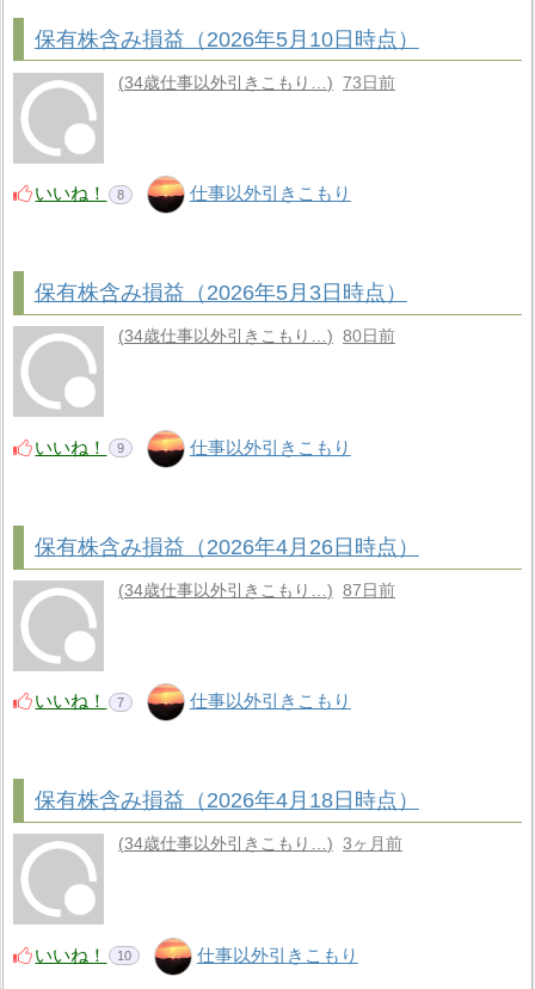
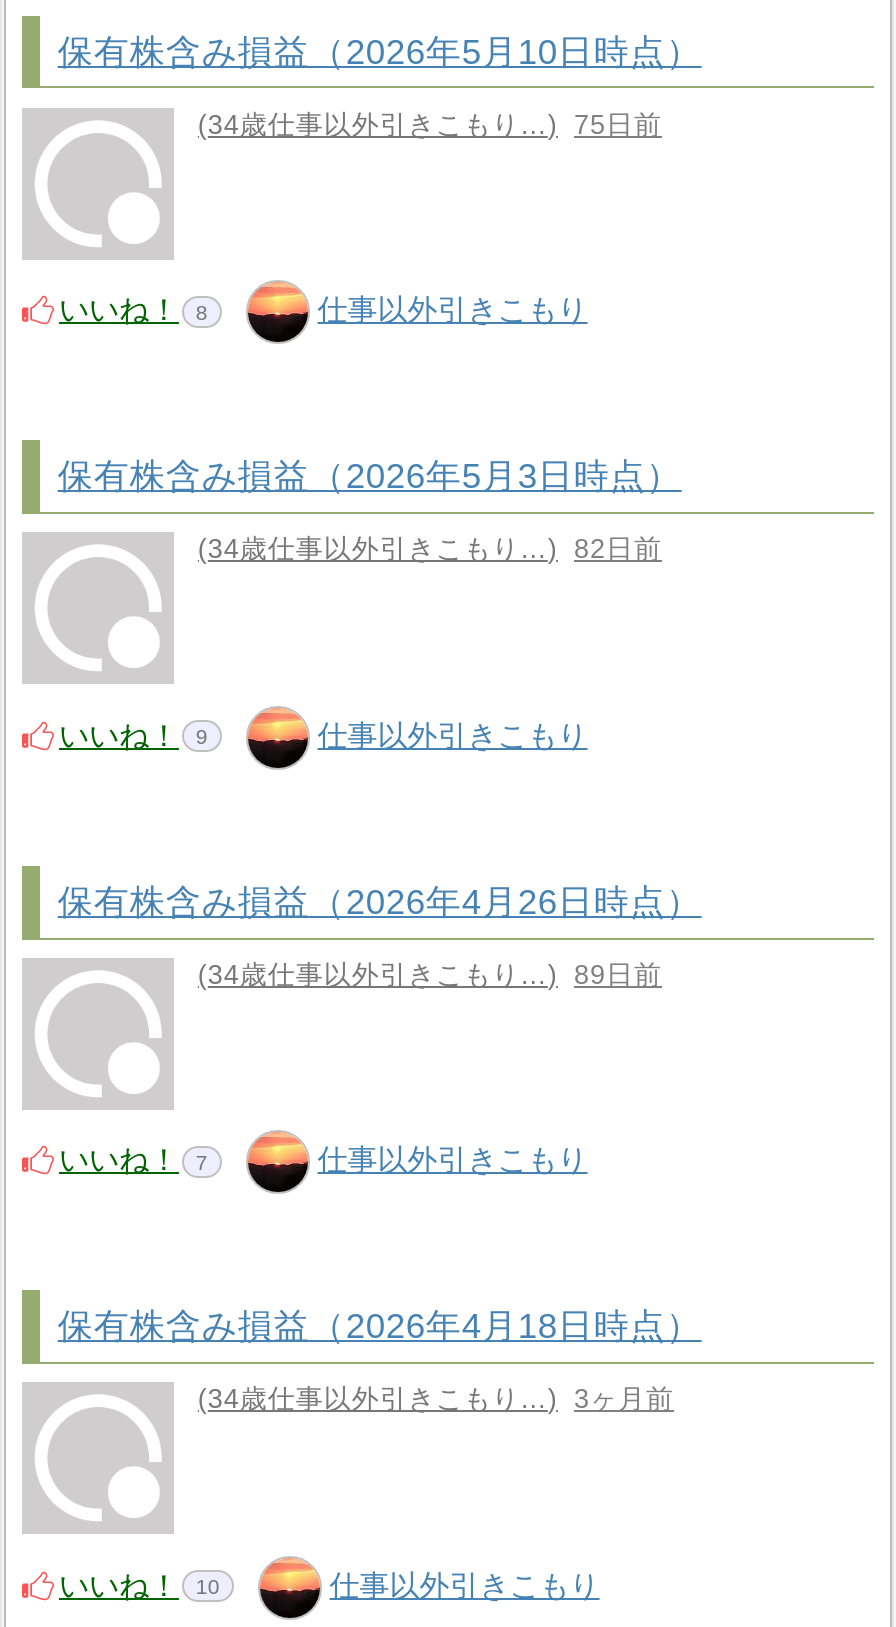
- 34歳仕事以外引きこもり… 73日前
+ 34歳仕事以外引きこもり… 75日前

- 34歳仕事以外引きこもり… 80日前
+ 34歳仕事以外引きこもり… 82日前

- 34歳仕事以外引きこもり… 87日前
+ 34歳仕事以外引きこもり… 89日前
